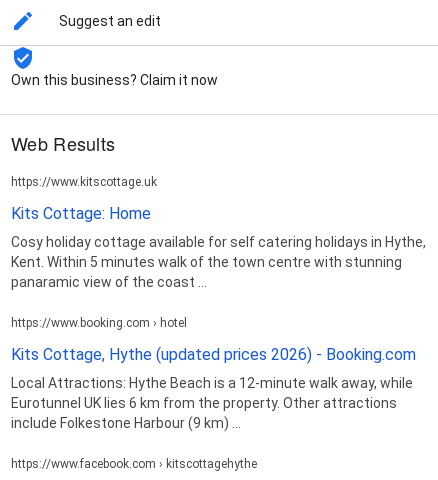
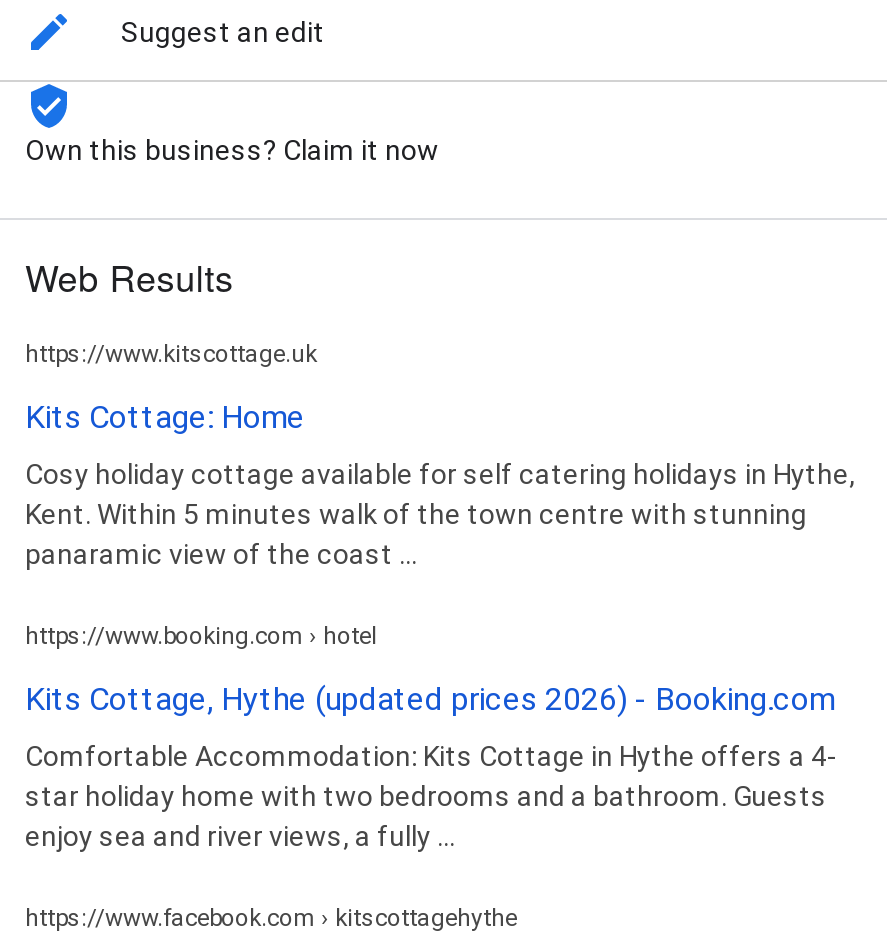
- Local Attractions: Hythe Beach is a 12-minute walk away, while
- Eurotunnel UK lies 6 km from the property. Other attractions
- include Folkestone Harbour (9 km) ...
+ Comfortable Accommodation: Kits Cottage in Hythe offers a 4-
+ star holiday home with two bedrooms and a bathroom. Guests
+ enjoy sea and river views, a fully ...
